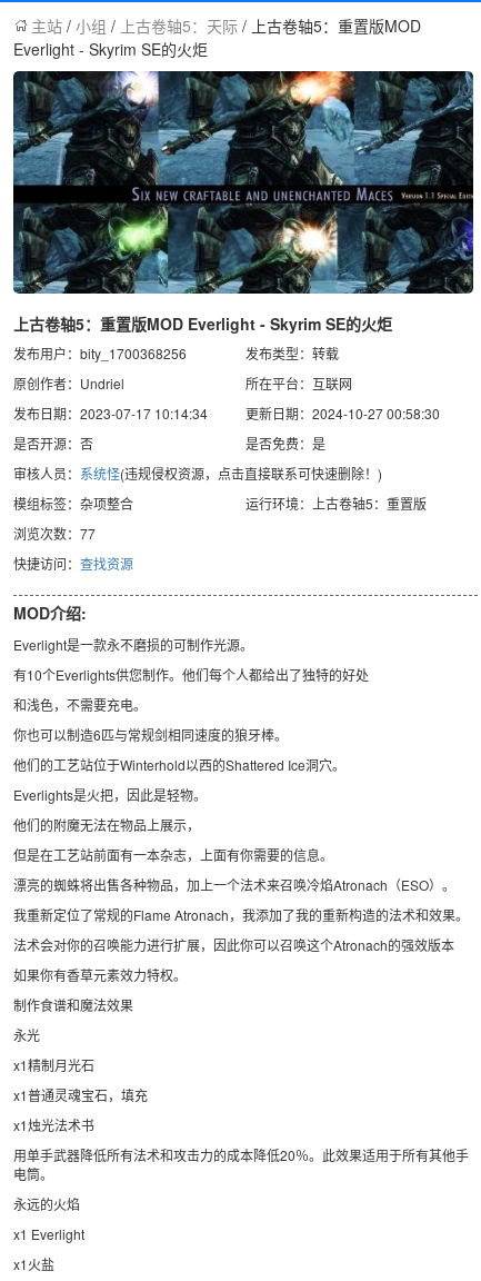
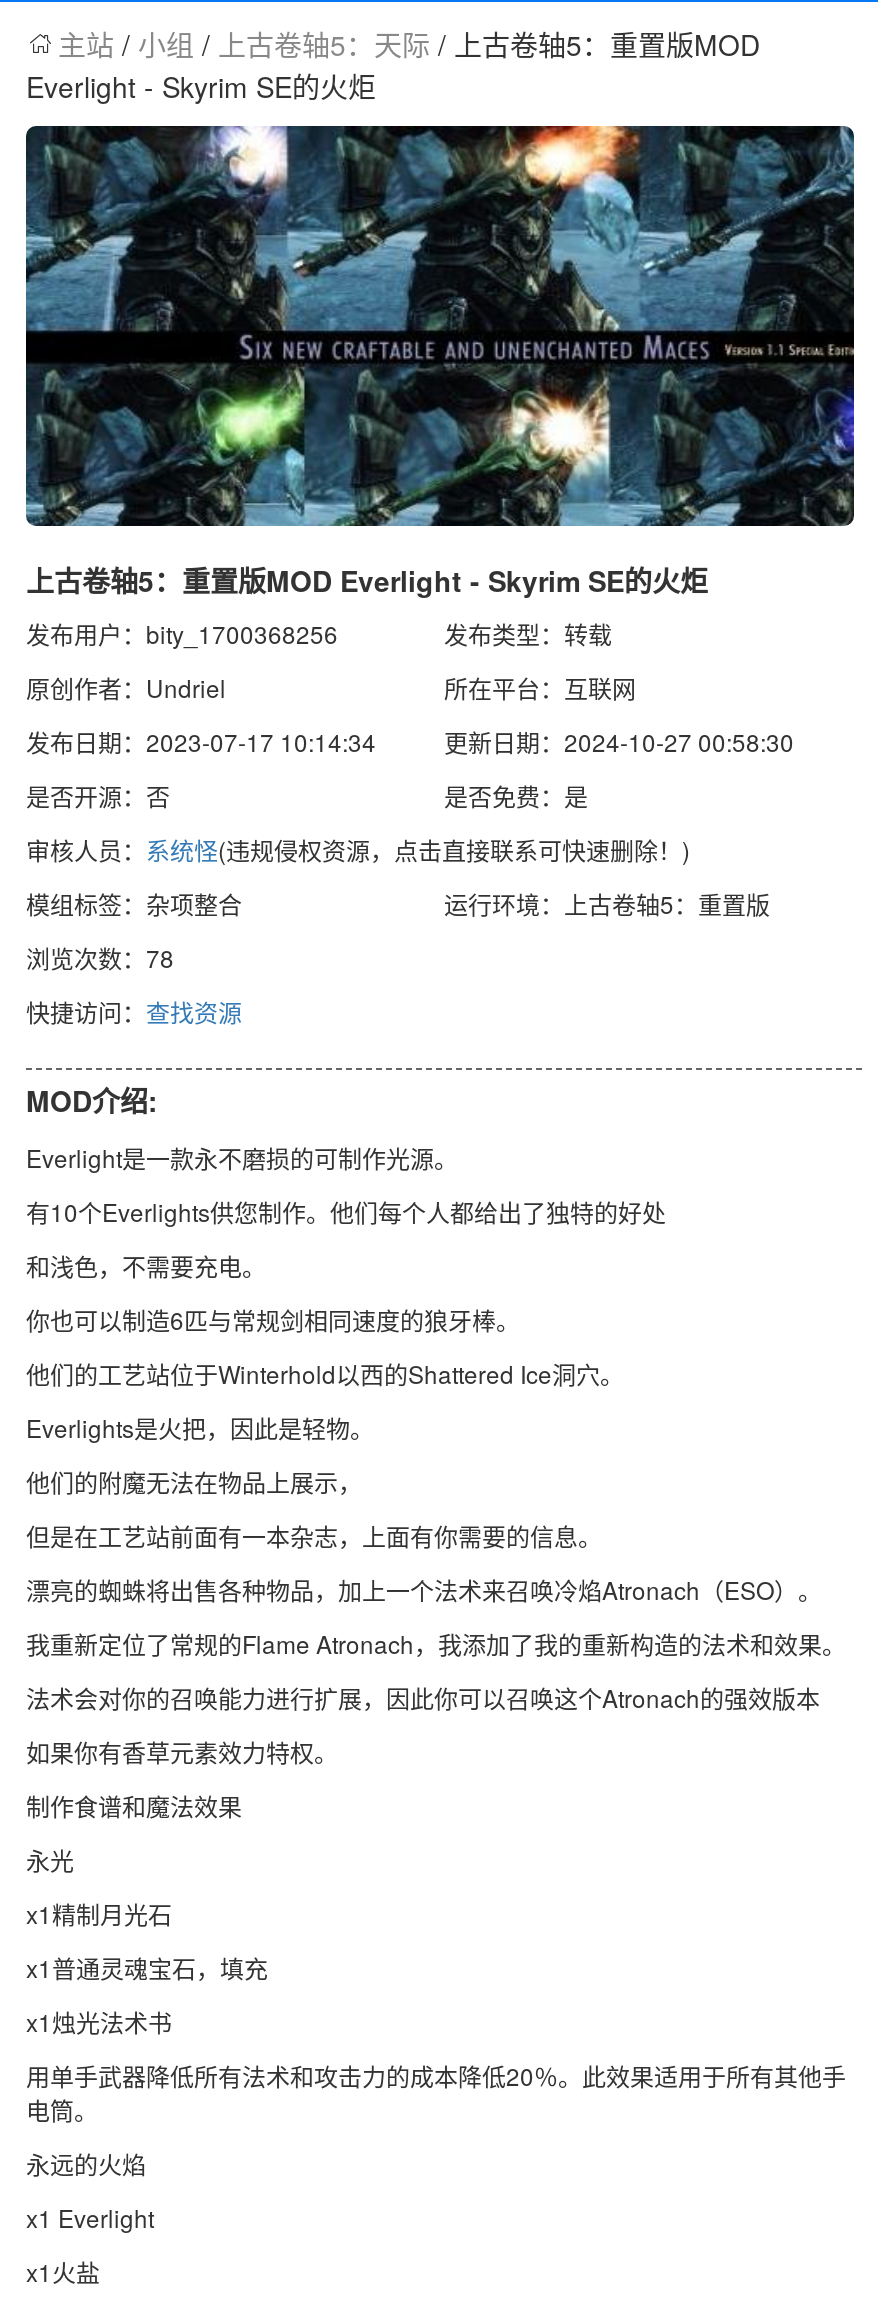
- 浏览次数：77
+ 浏览次数：78
